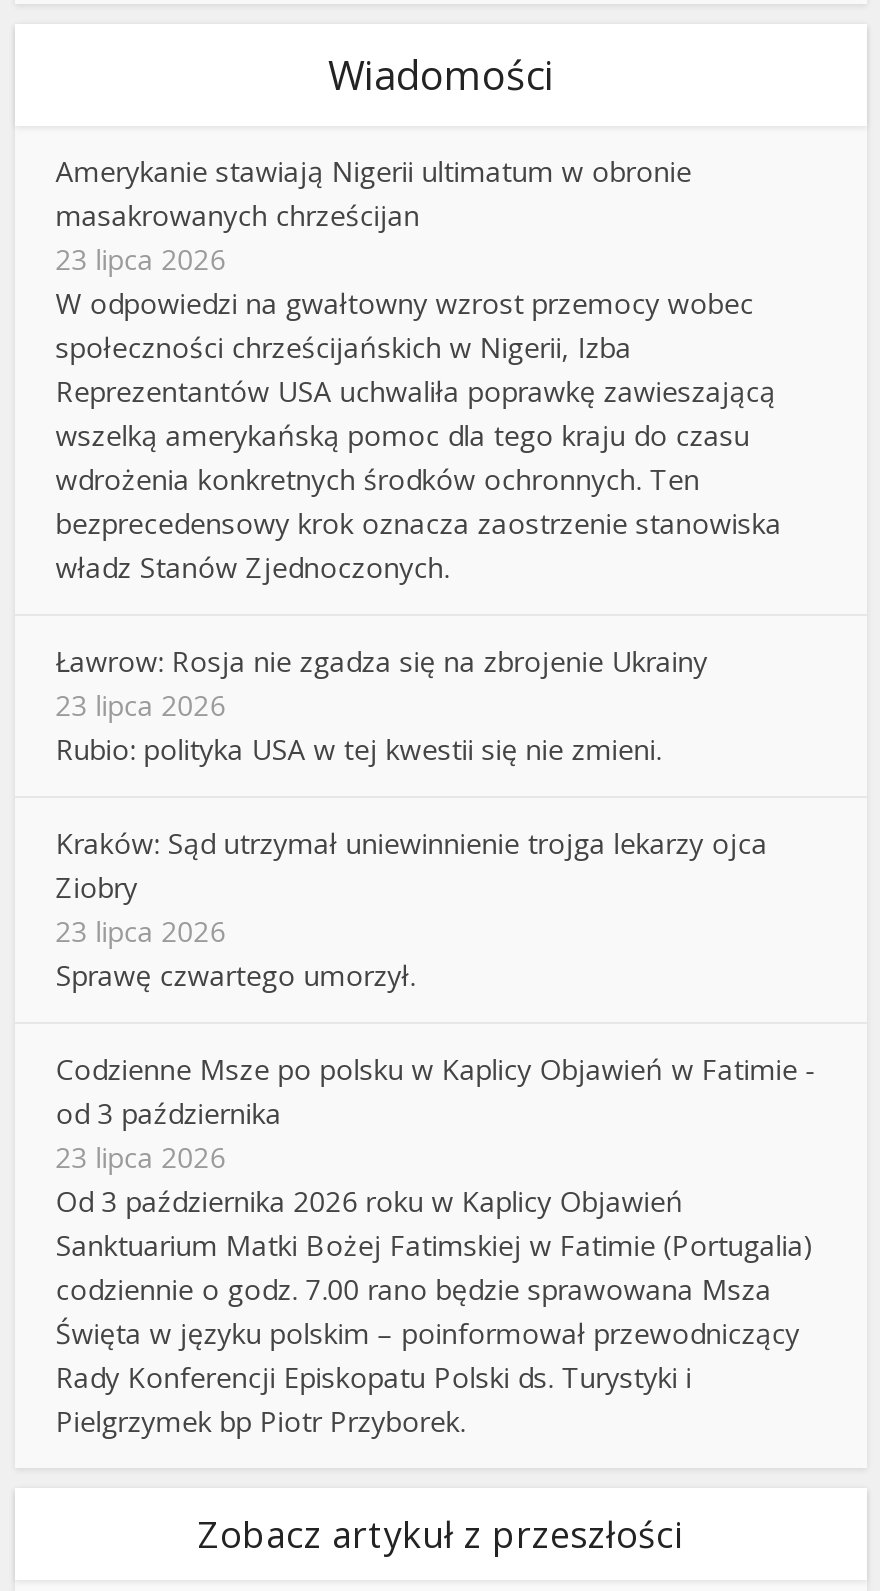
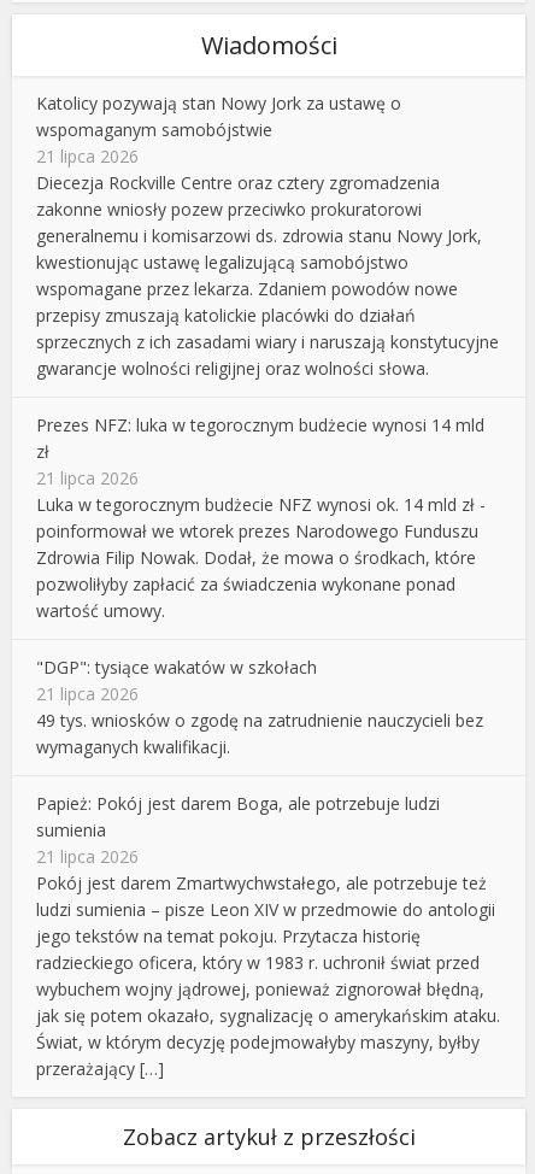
- Amerykanie stawiają Nigerii ultimatum w obronie
- masakrowanych chrześcijan
- 23 lipca 2026
- W odpowiedzi na gwałtowny wzrost przemocy wobec
- społeczności chrześcijańskich w Nigerii, Izba
- Reprezentantów USA uchwaliła poprawkę zawieszającą
- wszelką amerykańską pomoc dla tego kraju do czasu
- wdrożenia konkretnych środków ochronnych. Ten
- bezprecedensowy krok oznacza zaostrzenie stanowiska
- władz Stanów Zjednoczonych.
+ Katolicy pozywają stan Nowy Jork za ustawę o
+ wspomaganym samobójstwie
+ 21 lipca 2026
+ Diecezja Rockville Centre oraz cztery zgromadzenia
+ zakonne wniosły pozew przeciwko prokuratorowi
+ generalnemu i komisarzowi ds. zdrowia stanu Nowy Jork,
+ kwestionując ustawę legalizującą samobójstwo
+ wspomagane przez lekarza. Zdaniem powodów nowe
+ przepisy zmuszają katolickie placówki do działań
+ sprzecznych z ich zasadami wiary i naruszają konstytucyjne
+ gwarancje wolności religijnej oraz wolności słowa.

- Ławrow: Rosja nie zgadza się na zbrojenie Ukrainy
- 23 lipca 2026
- Rubio: polityka USA w tej kwestii się nie zmieni.
+ Prezes NFZ: luka w tegorocznym budżecie wynosi 14 mld
+ zł
+ 21 lipca 2026
+ Luka w tegorocznym budżecie NFZ wynosi ok. 14 mld zł -
+ poinformował we wtorek prezes Narodowego Funduszu
+ Zdrowia Filip Nowak. Dodał, że mowa o środkach, które
+ pozwoliłyby zapłacić za świadczenia wykonane ponad
+ wartość umowy.

- Kraków: Sąd utrzymał uniewinnienie trojga lekarzy ojca
- Ziobry
- 23 lipca 2026
- Sprawę czwartego umorzył.
+ "DGP": tysiące wakatów w szkołach
+ 21 lipca 2026
+ 49 tys. wniosków o zgodę na zatrudnienie nauczycieli bez
+ wymaganych kwalifikacji.

- Codzienne Msze po polsku w Kaplicy Objawień w Fatimie -
- od 3 października
- 23 lipca 2026
- Od 3 października 2026 roku w Kaplicy Objawień
- Sanktuarium Matki Bożej Fatimskiej w Fatimie (Portugalia)
- codziennie o godz. 7.00 rano będzie sprawowana Msza
- Święta w języku polskim – poinformował przewodniczący
- Rady Konferencji Episkopatu Polski ds. Turystyki i
- Pielgrzymek bp Piotr Przyborek.
+ Papież: Pokój jest darem Boga, ale potrzebuje ludzi
+ sumienia
+ 21 lipca 2026
+ Pokój jest darem Zmartwychwstałego, ale potrzebuje też
+ ludzi sumienia – pisze Leon XIV w przedmowie do antologii
+ jego tekstów na temat pokoju. Przytacza historię
+ radzieckiego oficera, który w 1983 r. uchronił świat przed
+ wybuchem wojny jądrowej, ponieważ zignorował błędną,
+ jak się potem okazało, sygnalizację o amerykańskim ataku.
+ Świat, w którym decyzję podejmowałyby maszyny, byłby
+ przerażający […]
